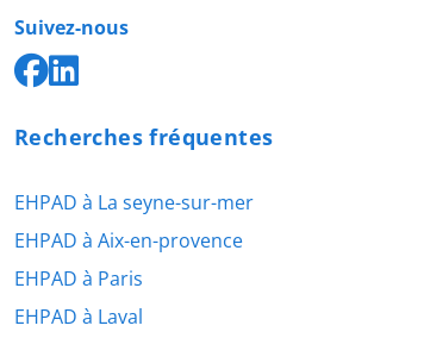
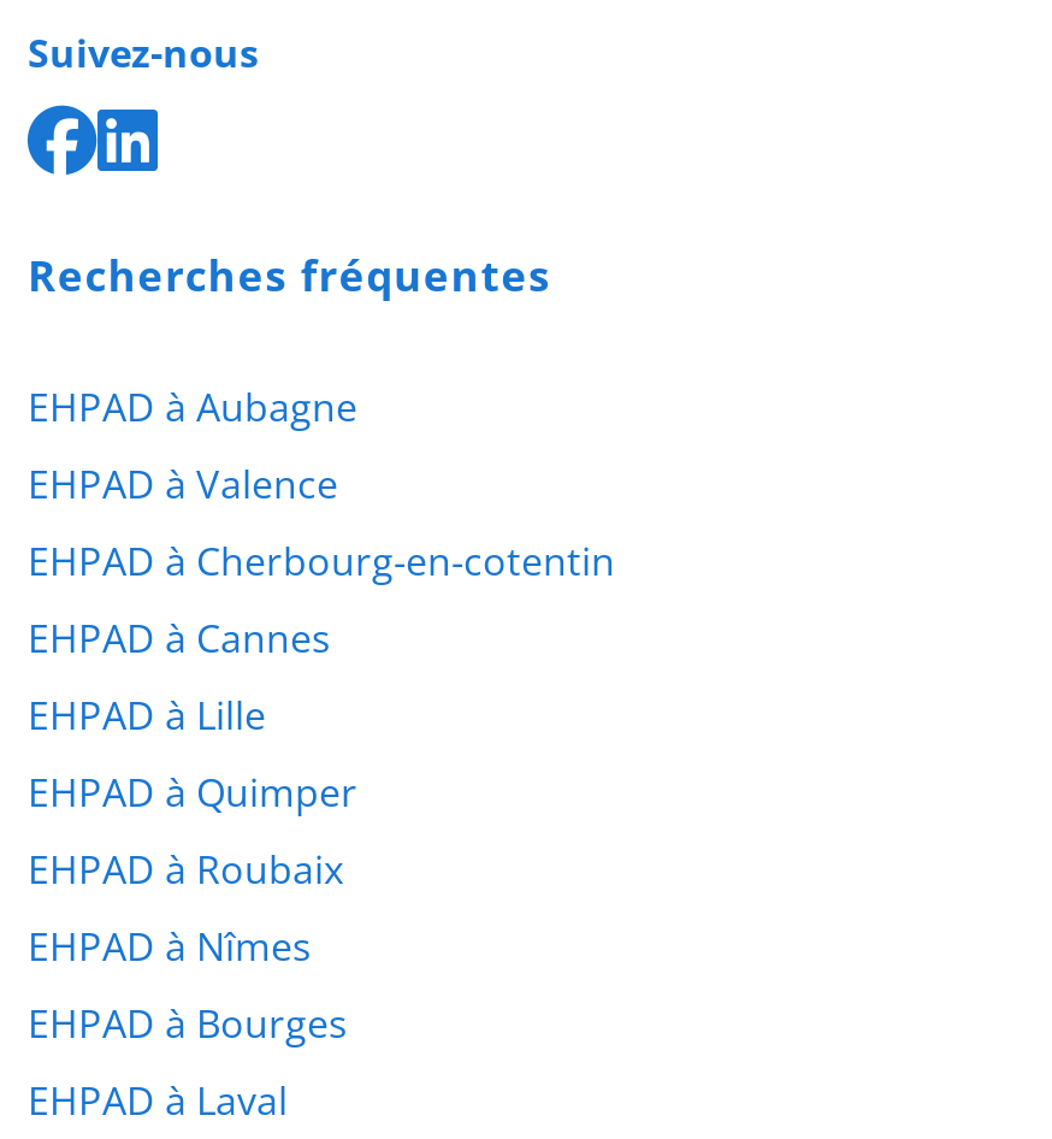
- EHPAD à La seyne-sur-mer
- EHPAD à Aix-en-provence
- EHPAD à Paris
+ EHPAD à Aubagne
+ EHPAD à Valence
+ EHPAD à Cherbourg-en-cotentin
+ EHPAD à Cannes
+ EHPAD à Lille
+ EHPAD à Quimper
+ EHPAD à Roubaix
+ EHPAD à Nîmes
+ EHPAD à Bourges
